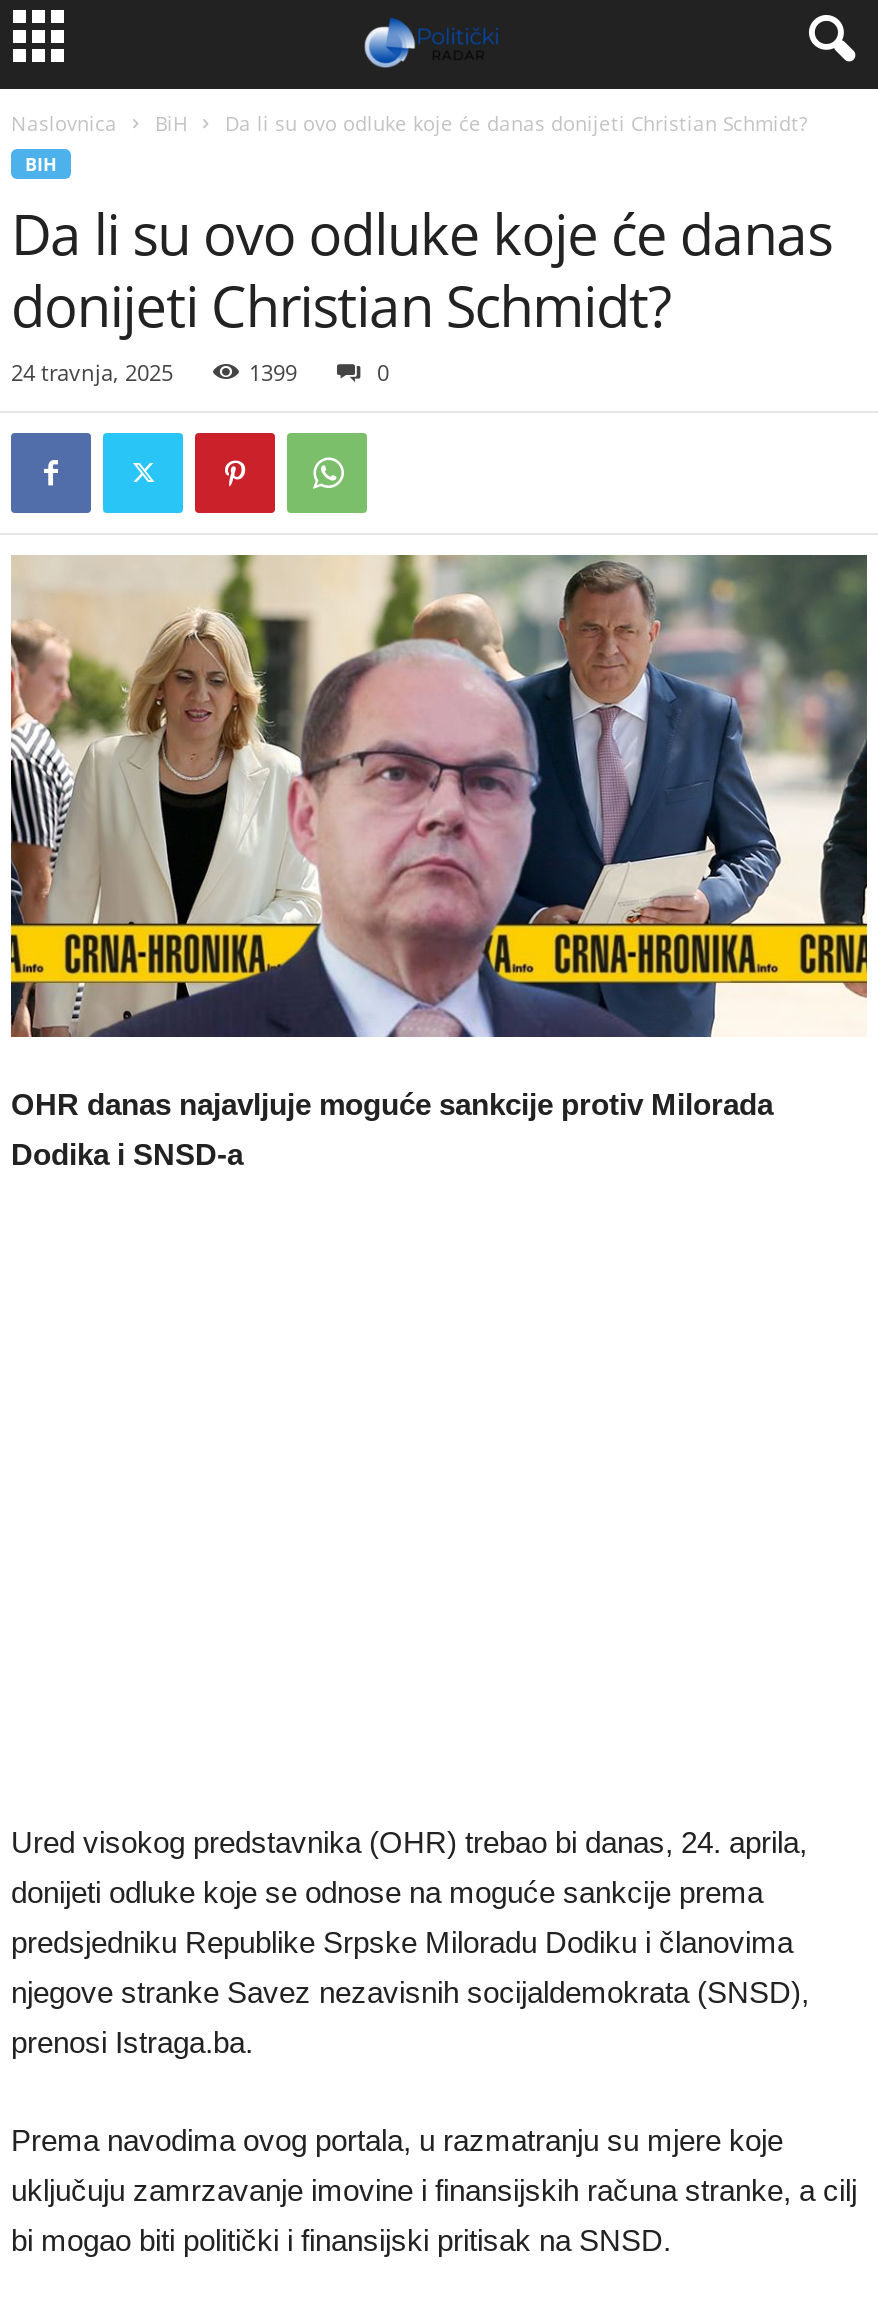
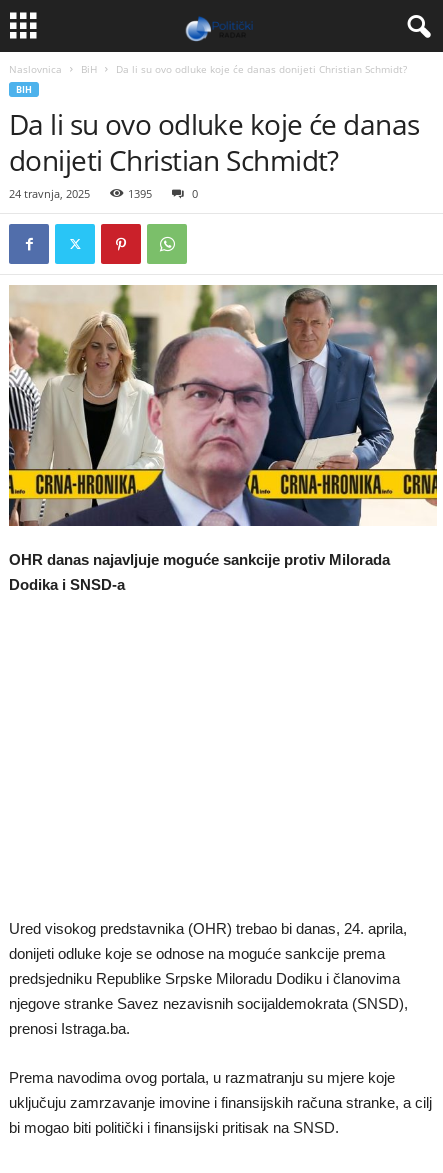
- 1399
+ 1395
